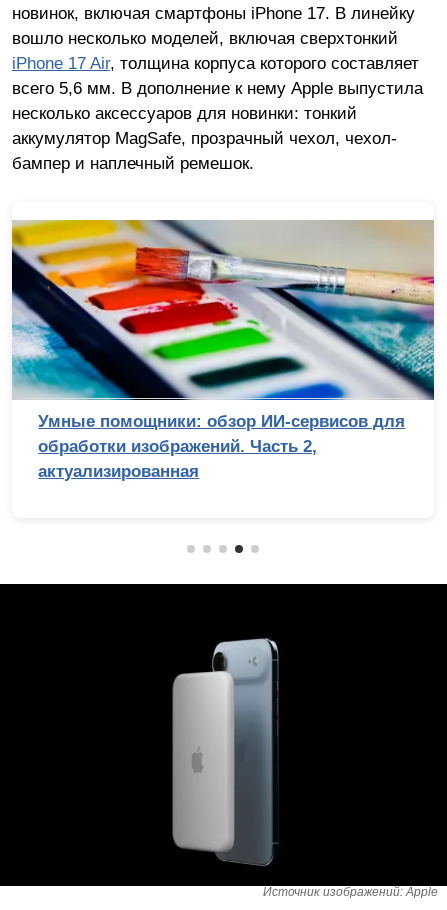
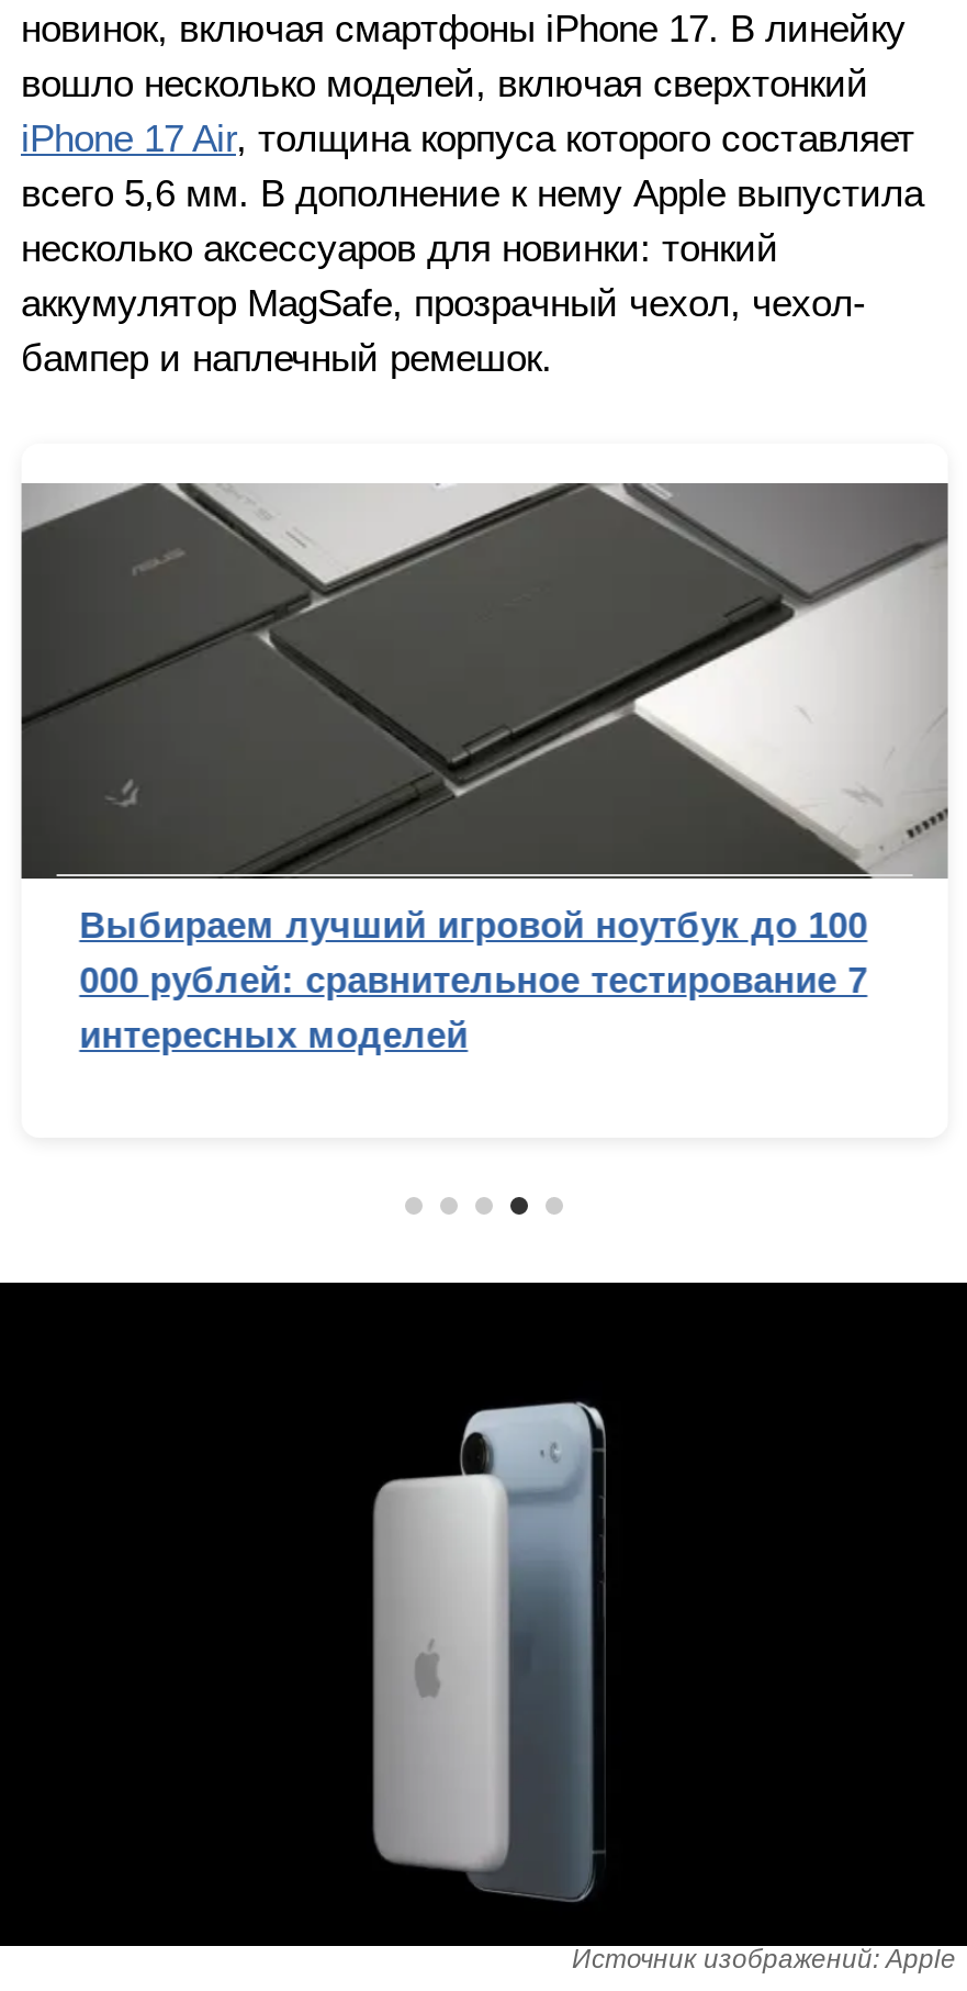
- [image]
- Умные помощники: обзор ИИ-сервисов для
- обработки изображений. Часть 2,
- актуализированная
+ [image]
+ Выбираем лучший игровой ноутбук до 100
+ 000 рублей: сравнительное тестирование 7
+ интересных моделей
